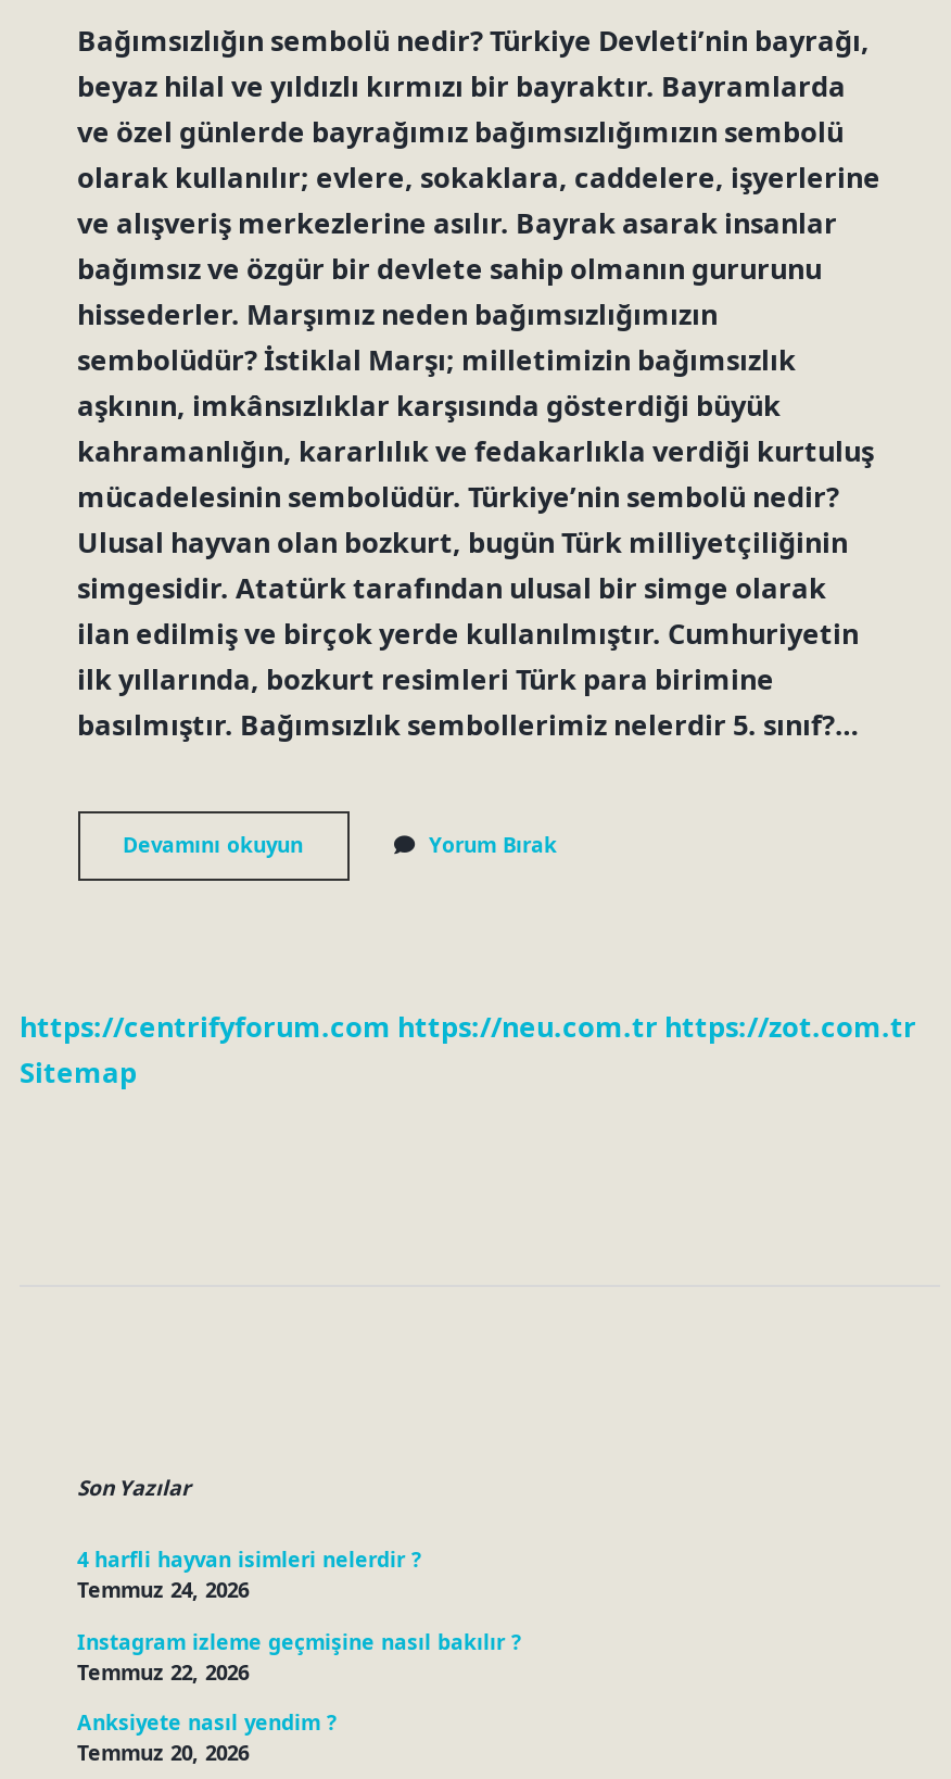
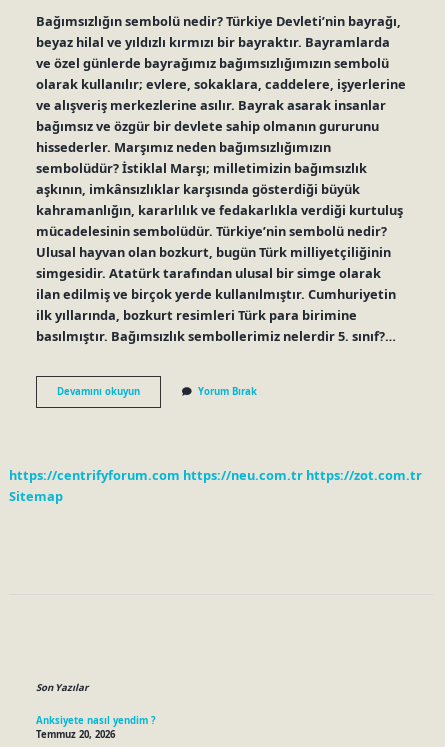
- 4 harfli hayvan isimleri nelerdir ?
- Temmuz 24, 2026
- Instagram izleme geçmişine nasıl bakılır ?
- Temmuz 22, 2026
